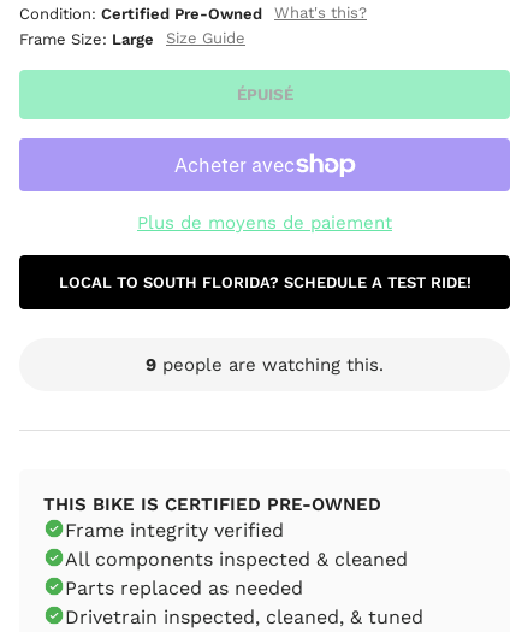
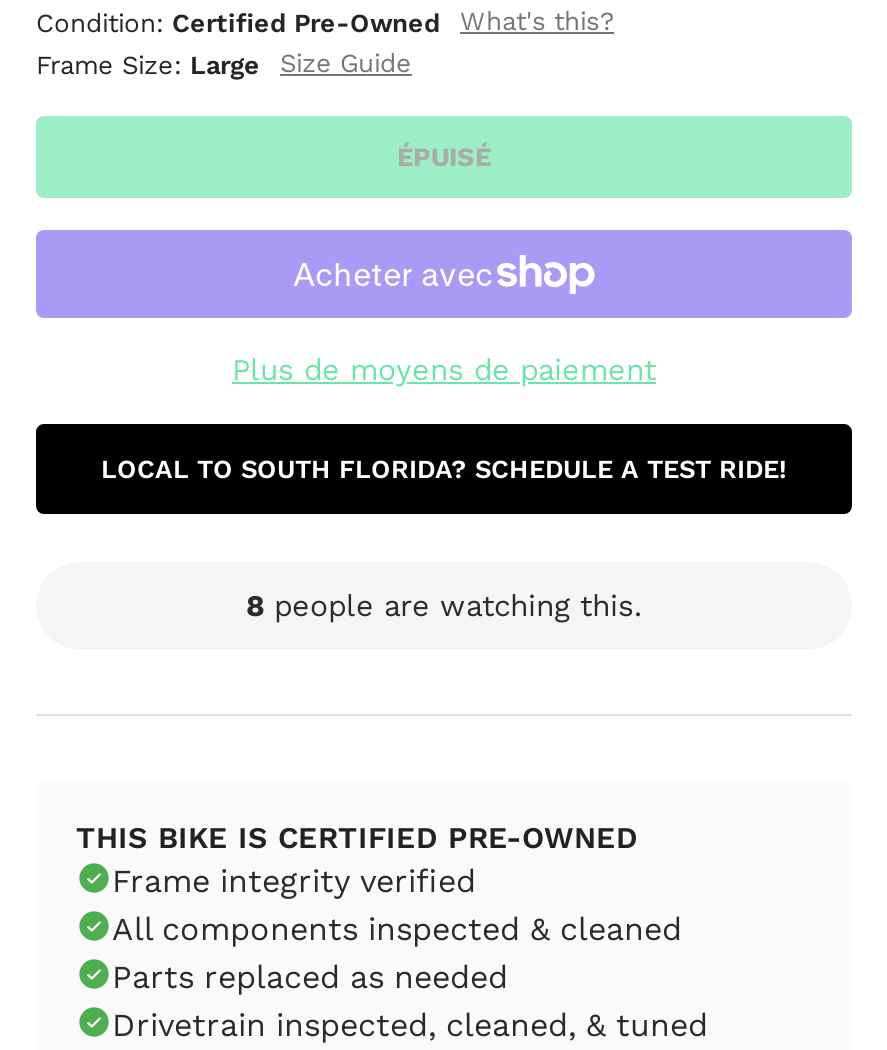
- 9 people are watching this.
+ 8 people are watching this.
